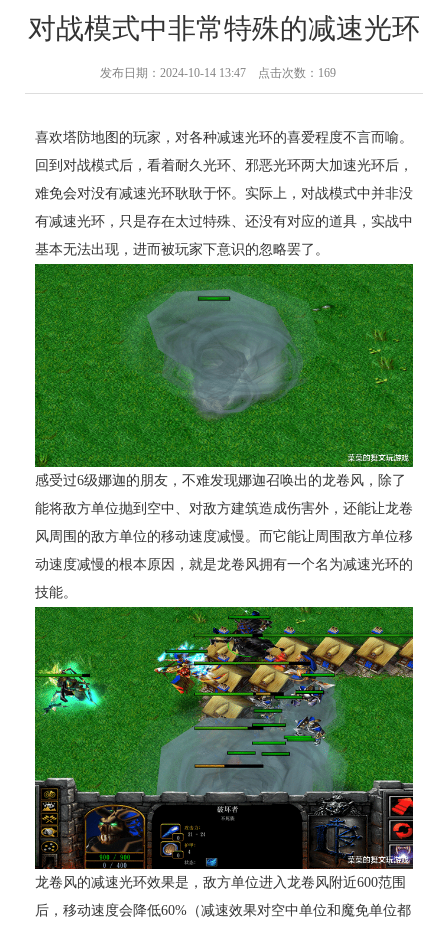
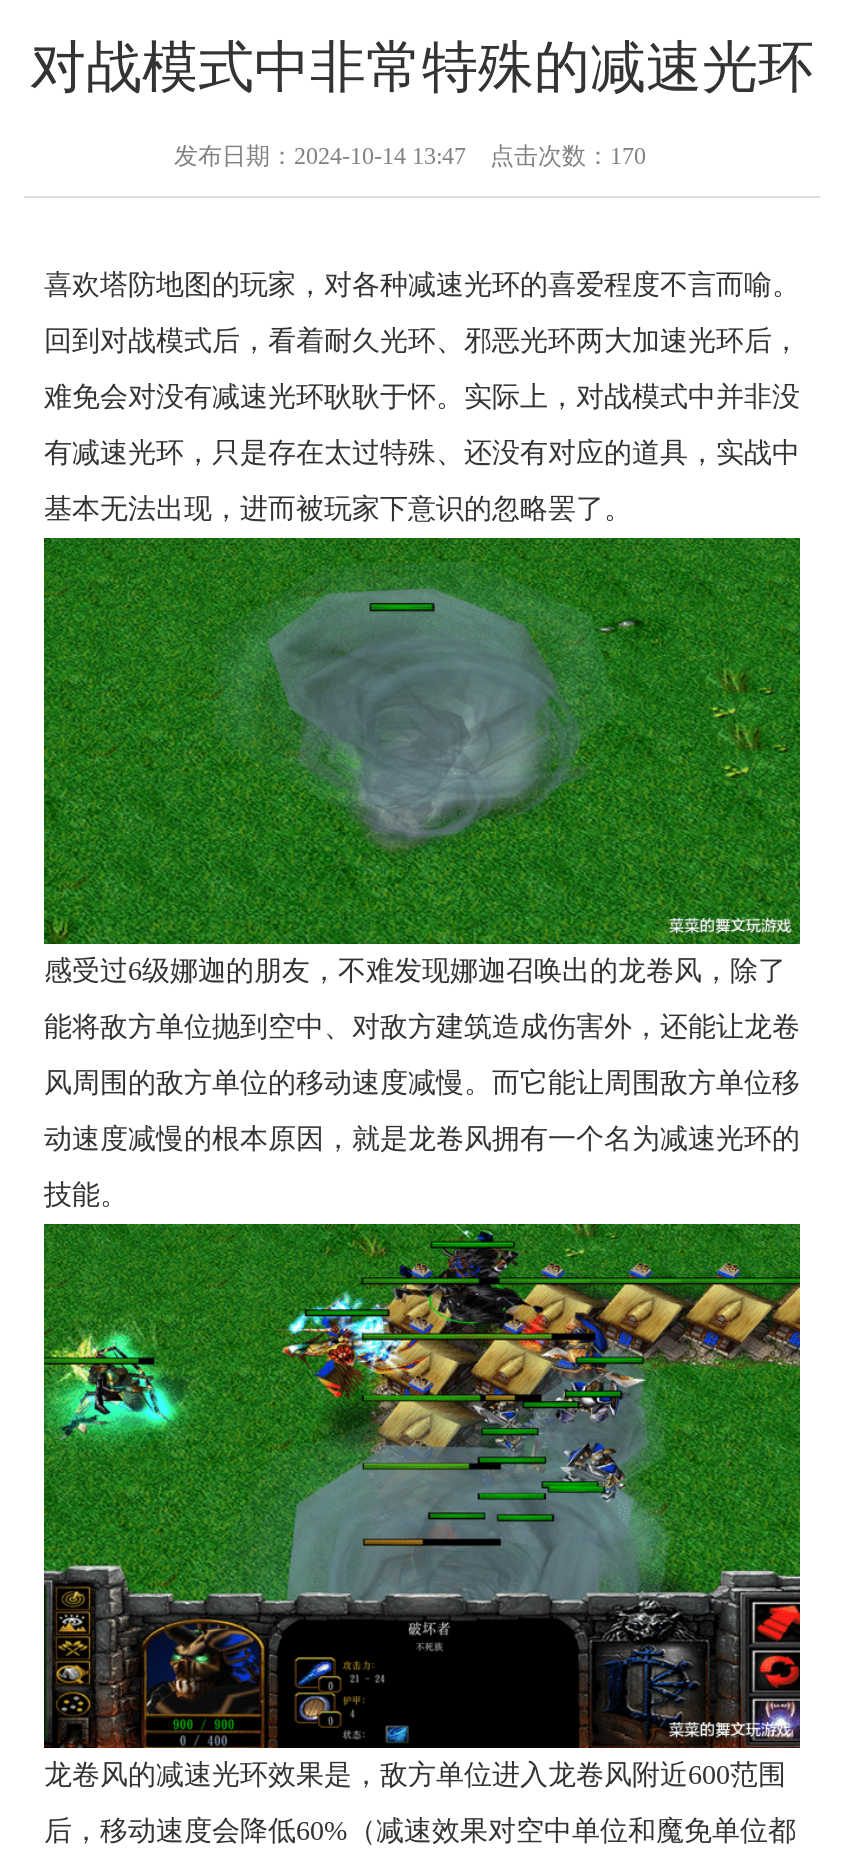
- 发布日期：2024-10-14 13:47 点击次数：169
+ 发布日期：2024-10-14 13:47 点击次数：170
